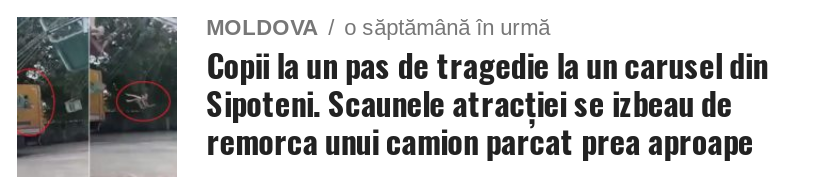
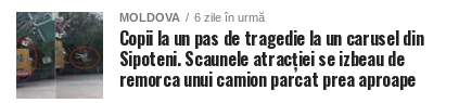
- o săptămână în urmă
+ 6 zile în urmă
